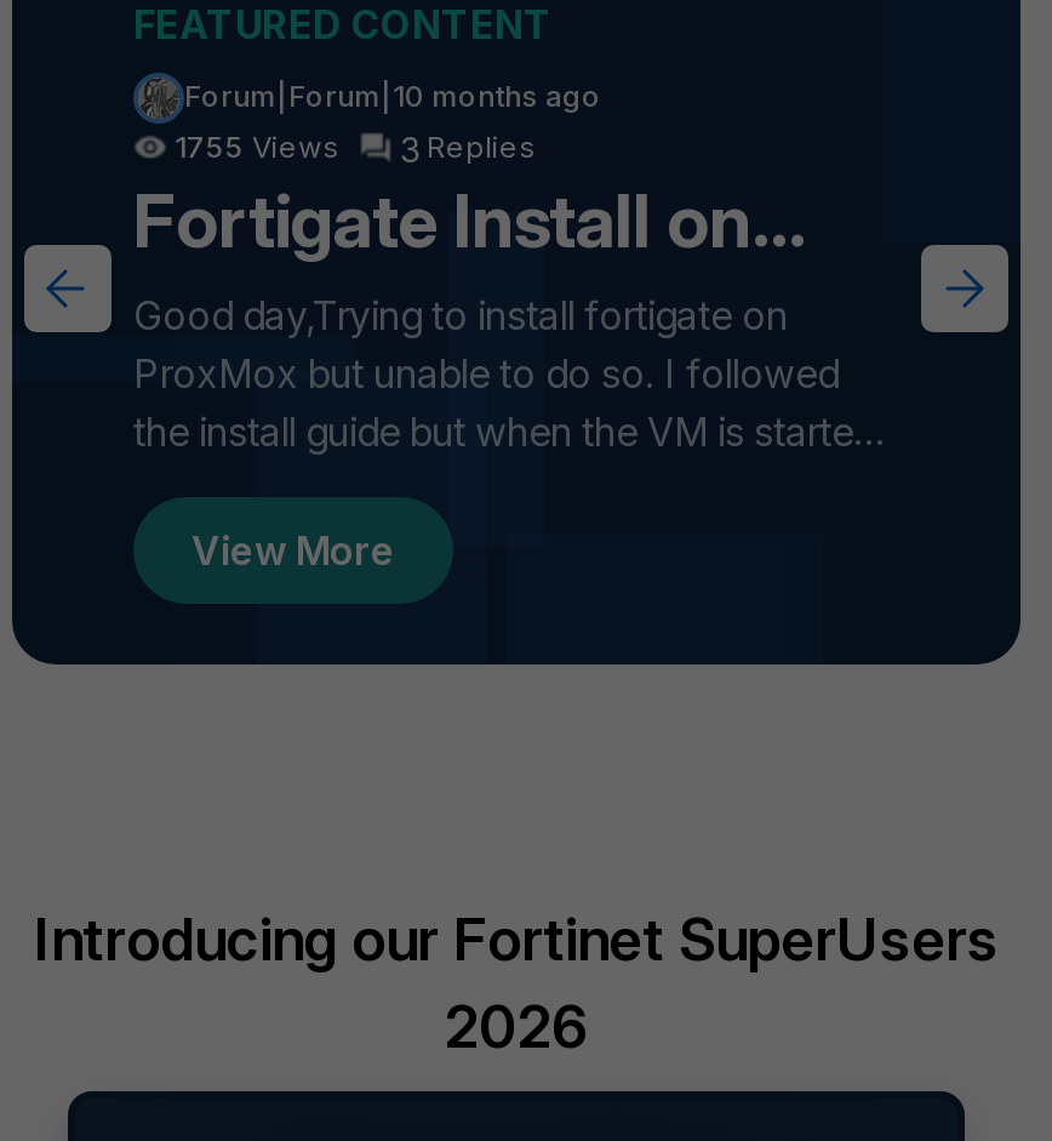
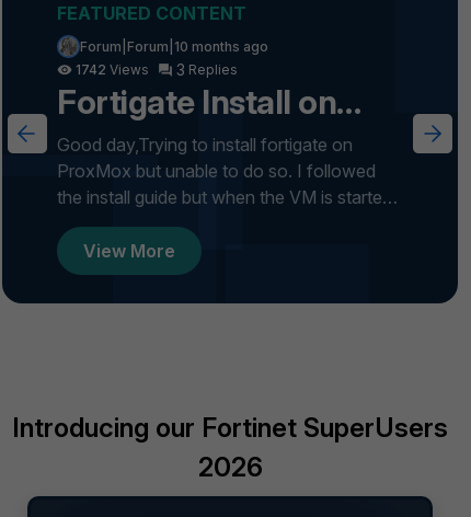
- 1755
+ 1742
